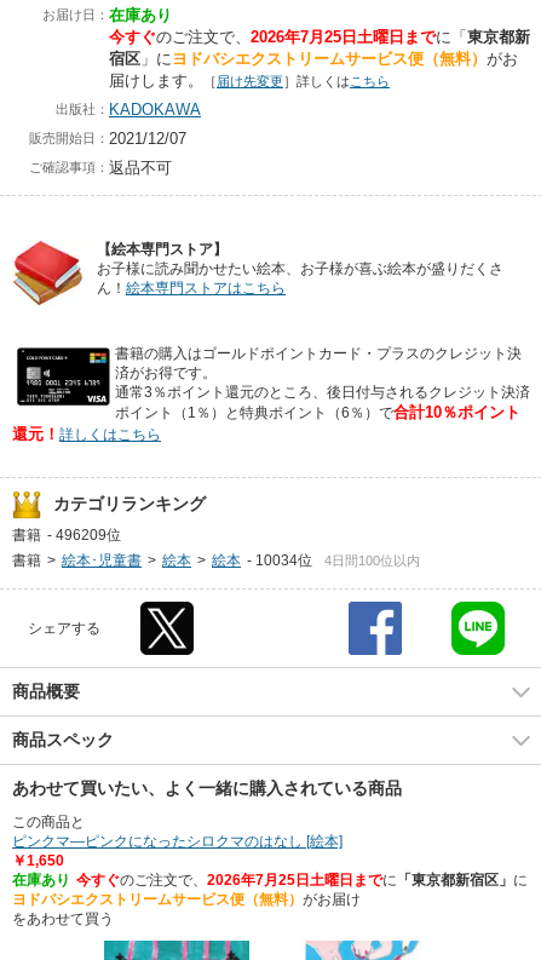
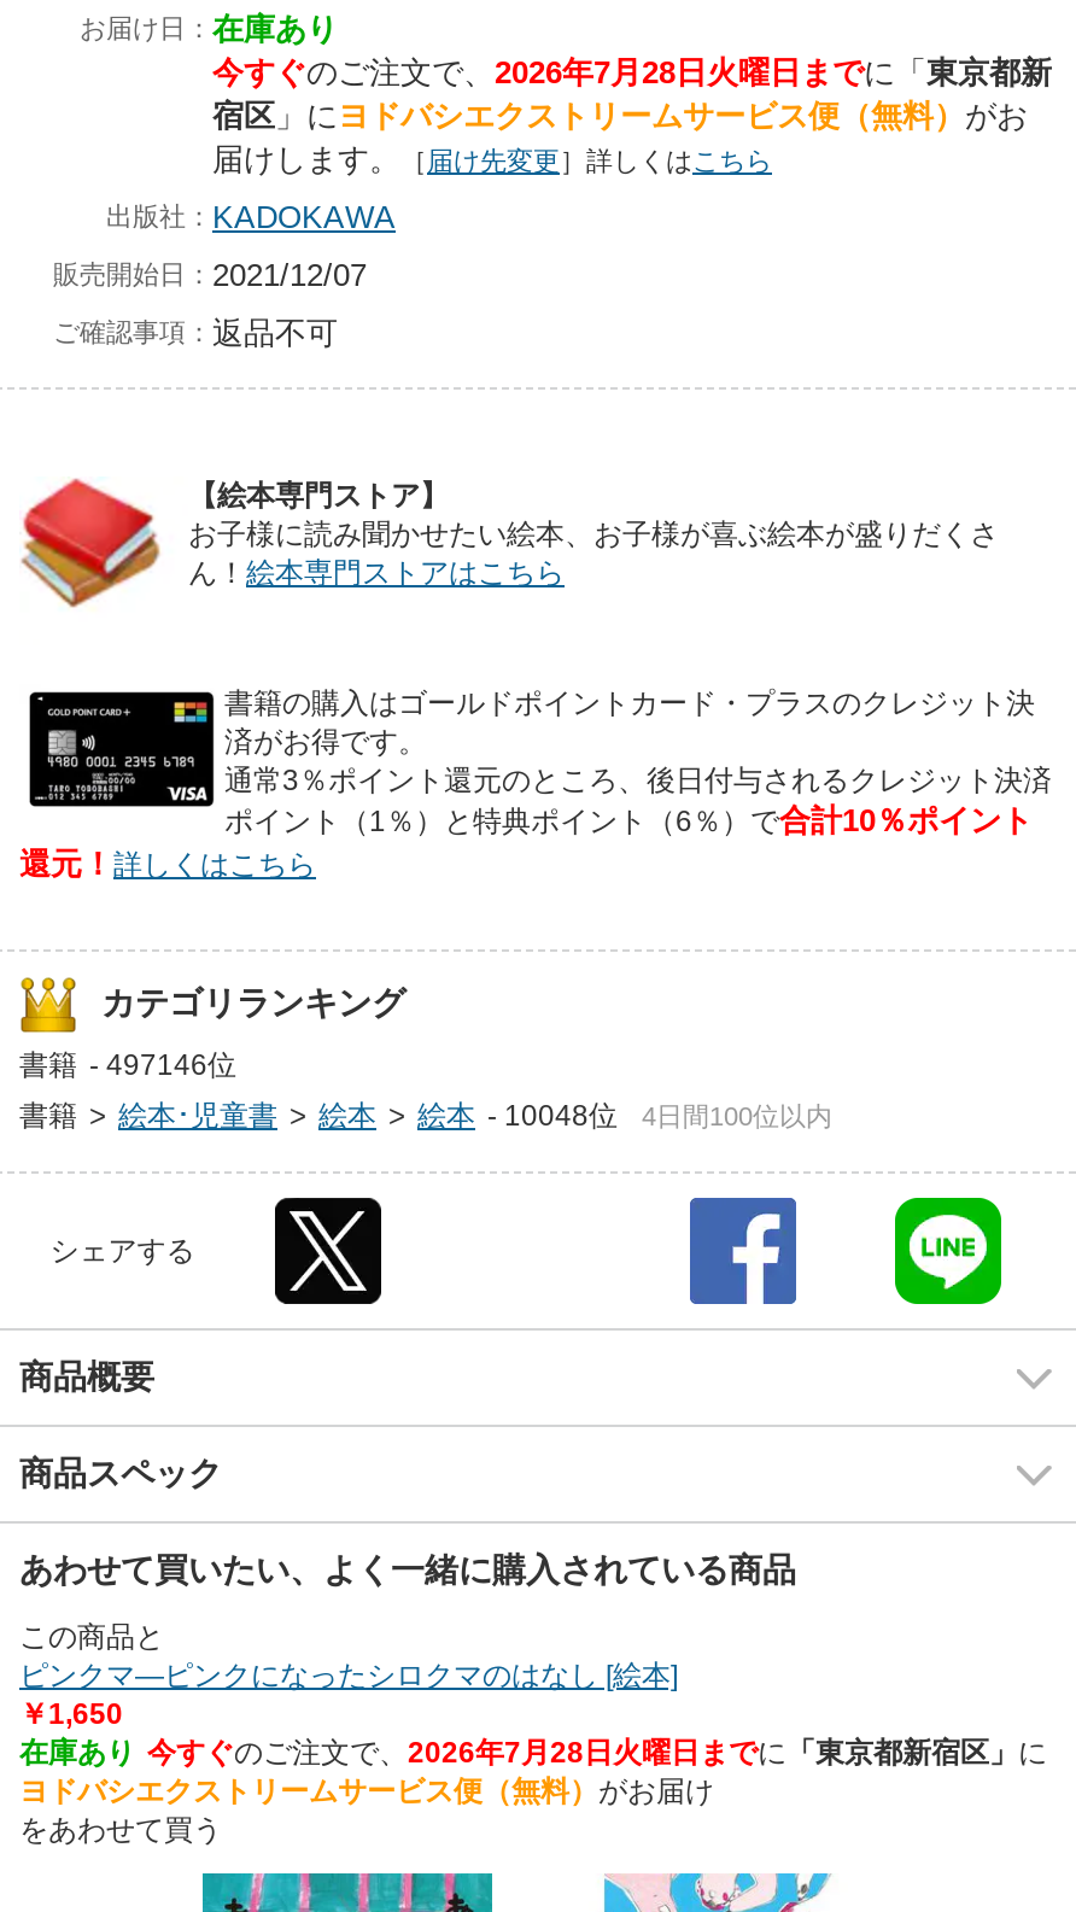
- 今すぐのご注文で、2026年7月25日土曜日までに「東京都新
+ 今すぐのご注文で、2026年7月28日火曜日までに「東京都新

- 書籍 - 496209位
+ 書籍 - 497146位

- 書籍 > 絵本･児童書 > 絵本 > 絵本 - 10034位
+ 書籍 > 絵本･児童書 > 絵本 > 絵本 - 10048位

- 在庫あり 今すぐのご注文で、2026年7月25日土曜日までに「東京都新宿区」に
+ 在庫あり 今すぐのご注文で、2026年7月28日火曜日までに「東京都新宿区」に
